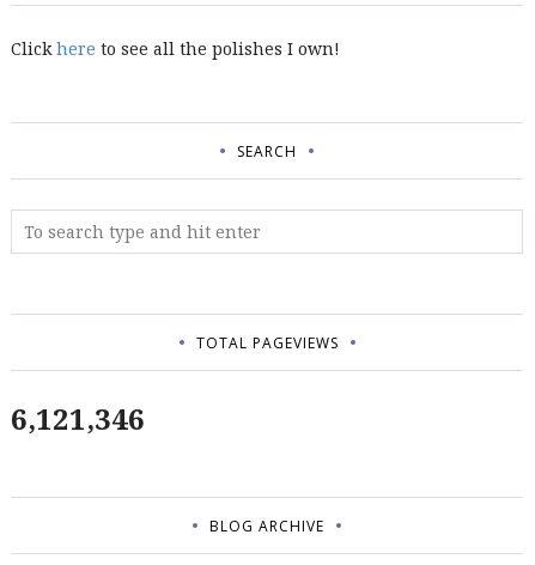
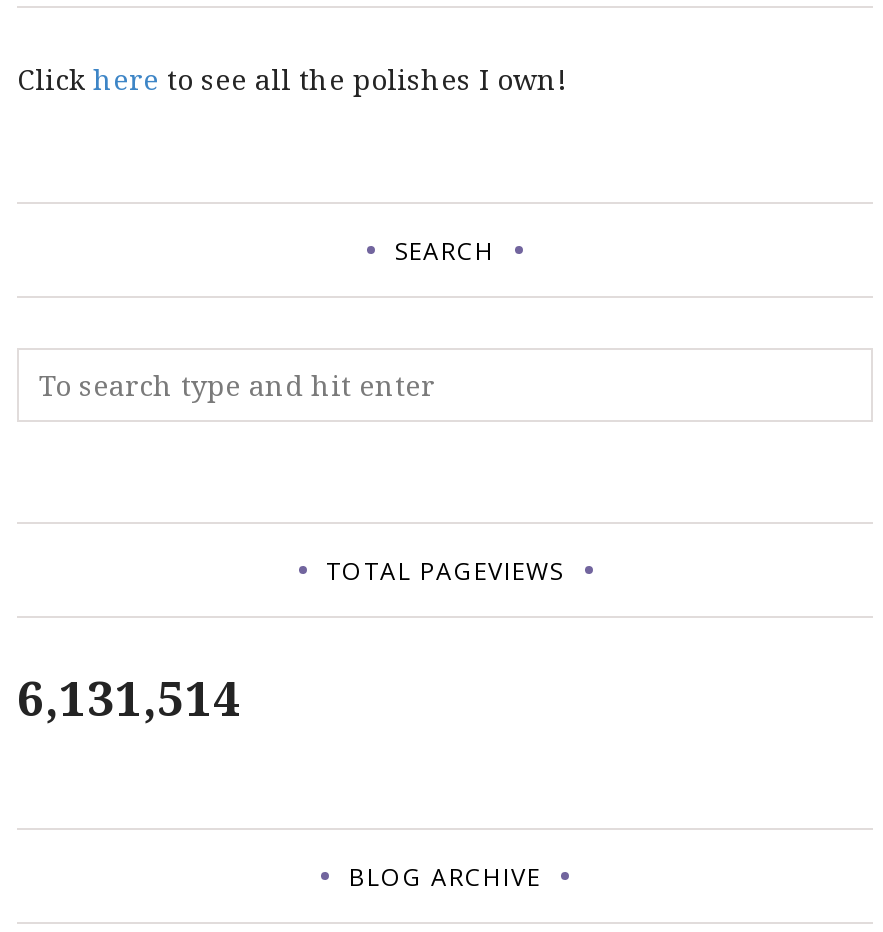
- 6,121,346
+ 6,131,514
